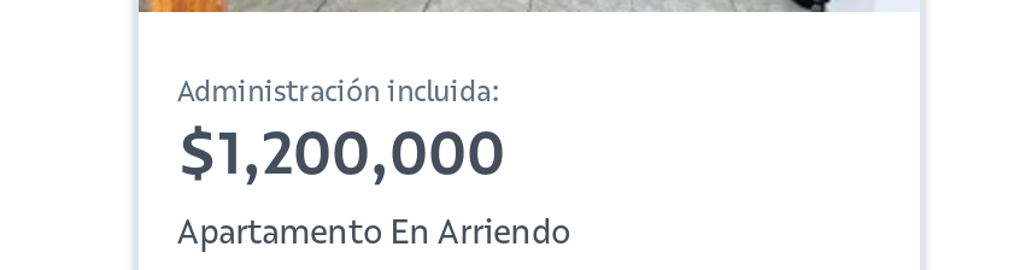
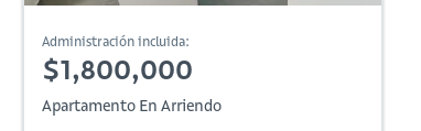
- $1,200,000
+ $1,800,000
